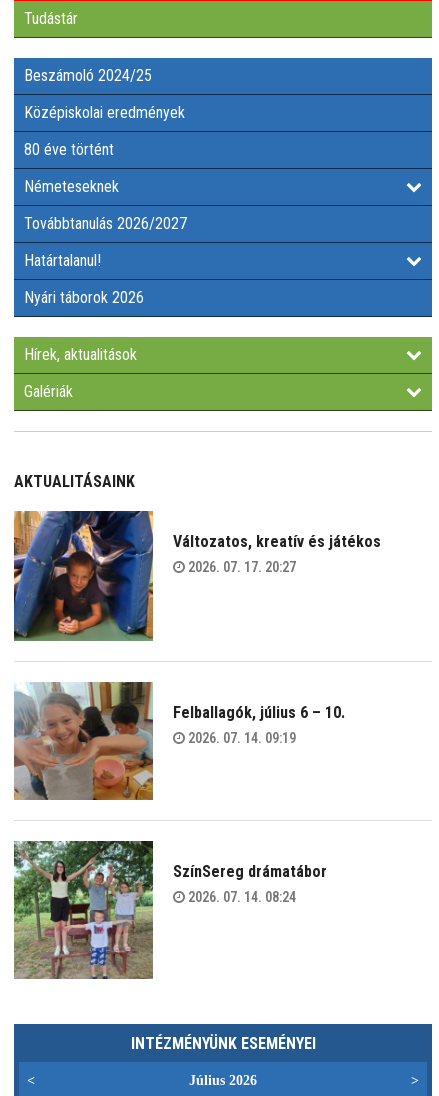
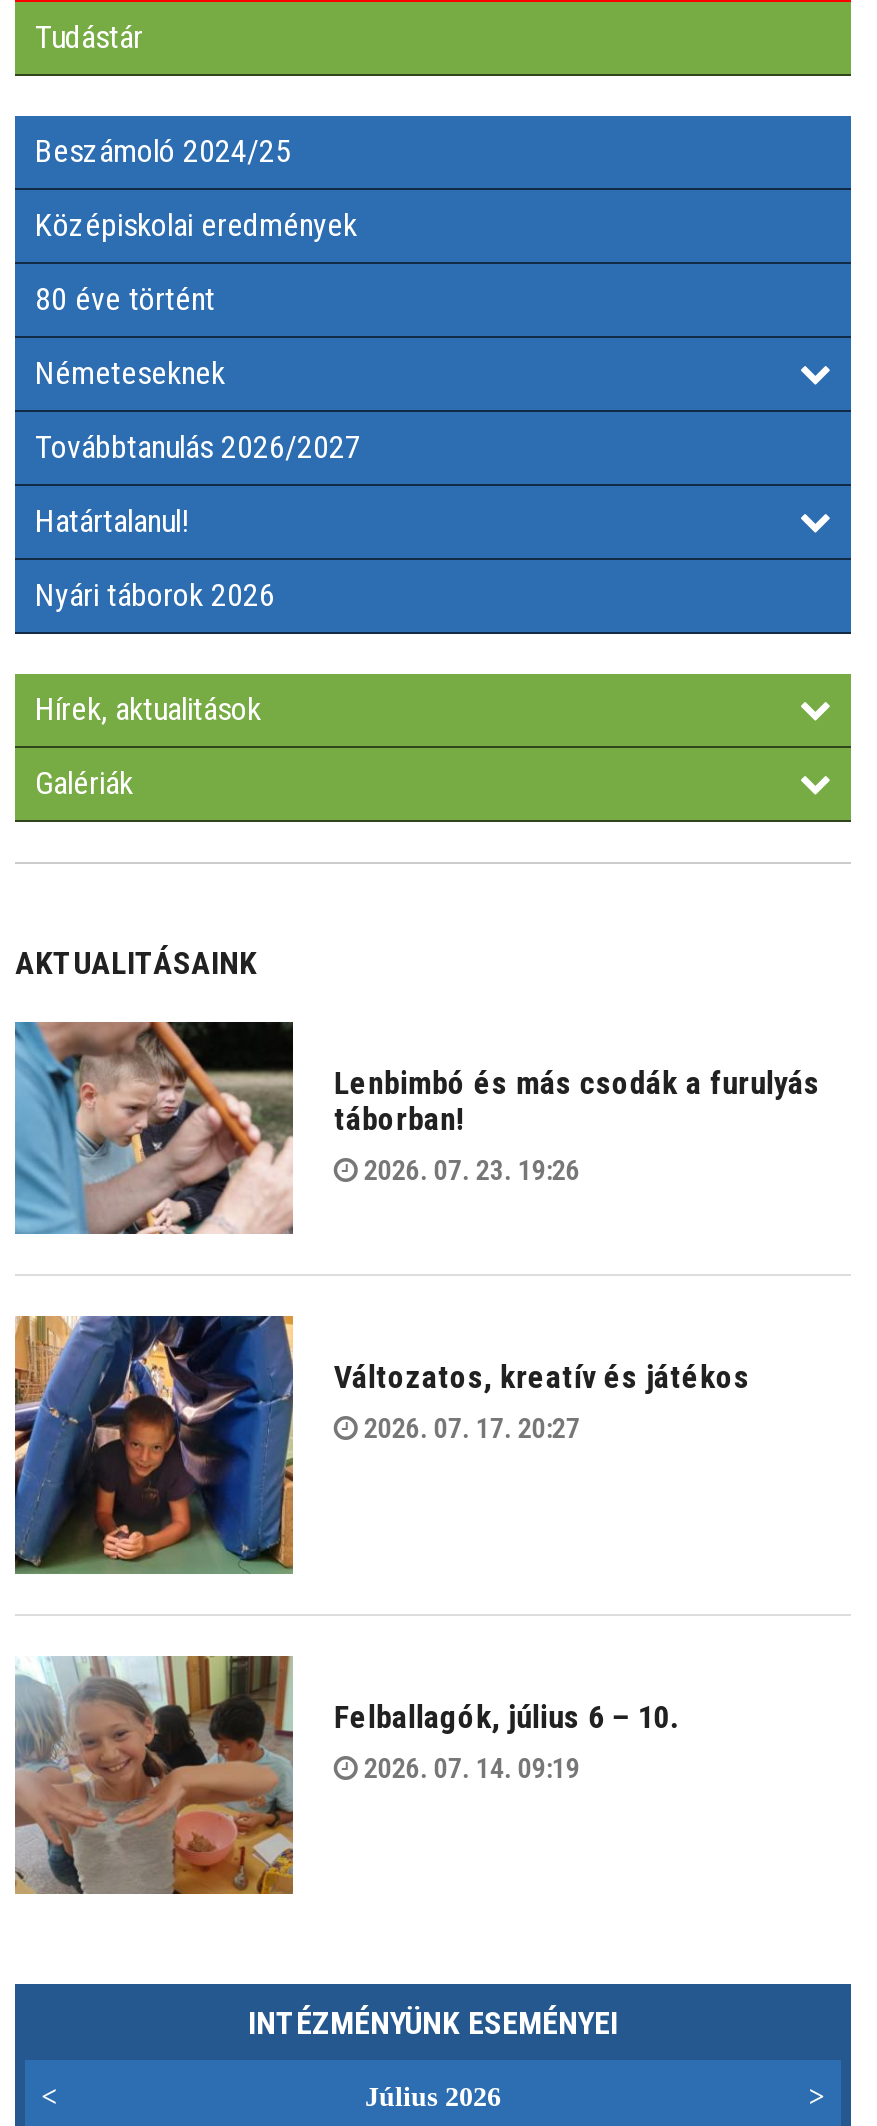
+ [image]
+ Lenbimbó és más csodák a furulyás
+ táborban!
+ 2026. 07. 23. 19:26

moved down: [image] | Változatos, kreatív és játékos | 2026. 07. 17. 20:27 | Felballagók, július 6 – 10. | 2026. 07. 14. 09:19

- [image]
- SzínSereg drámatábor
- 2026. 07. 14. 08:24
